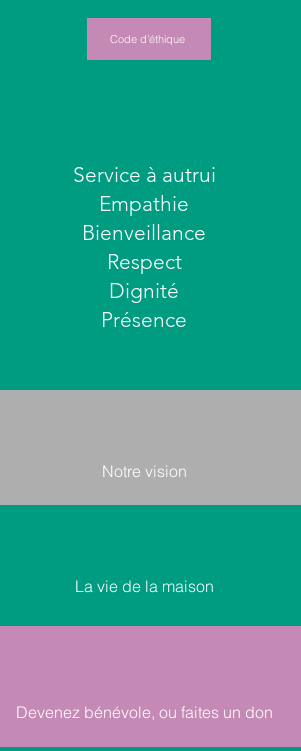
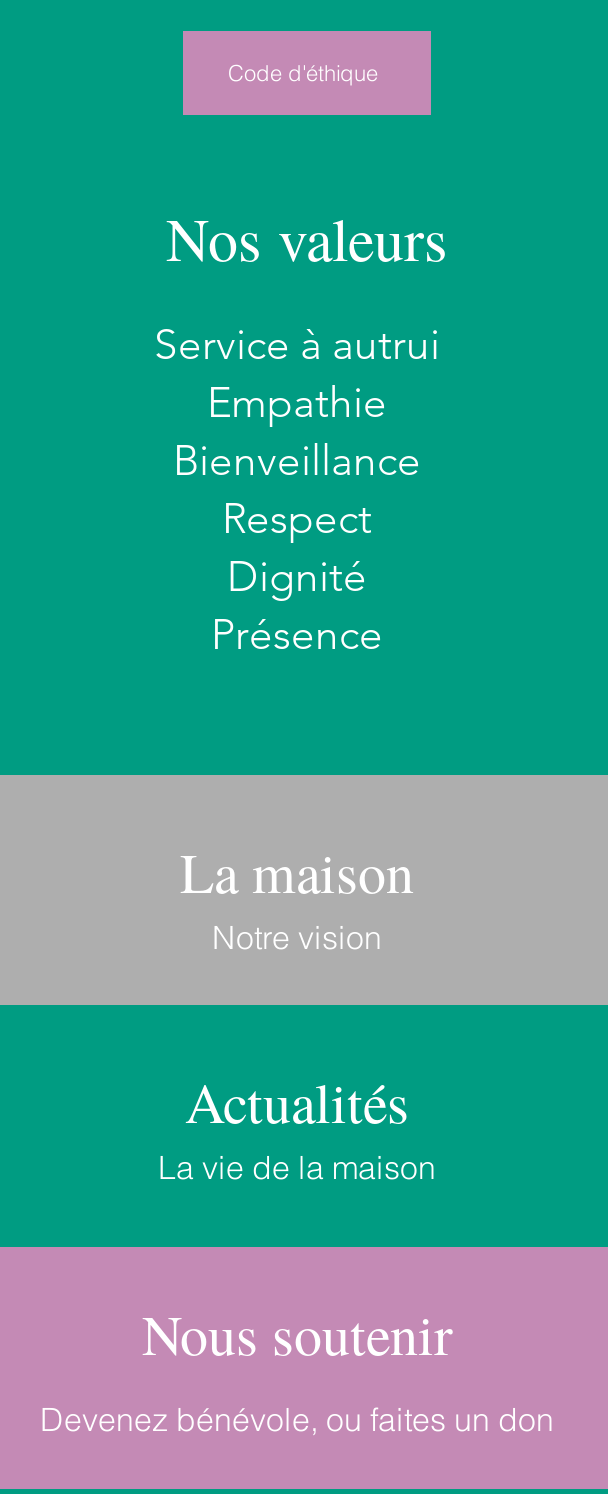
+ Nos valeurs

+ La maison

+ Actualités

+ Nous soutenir
